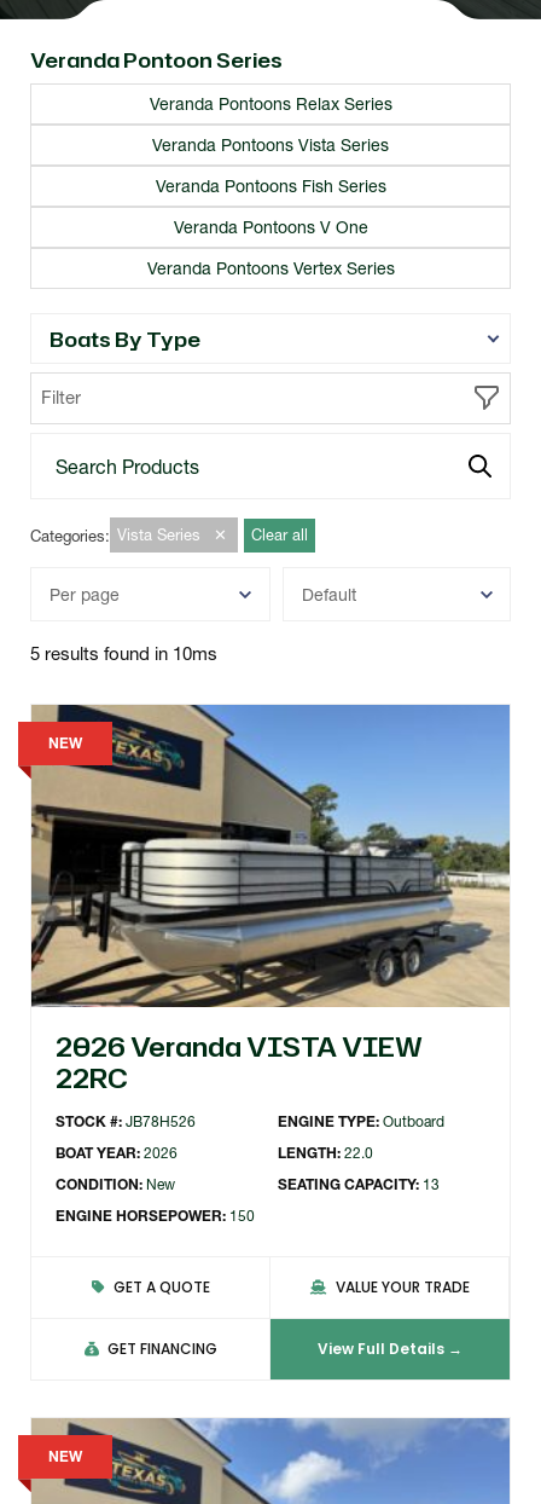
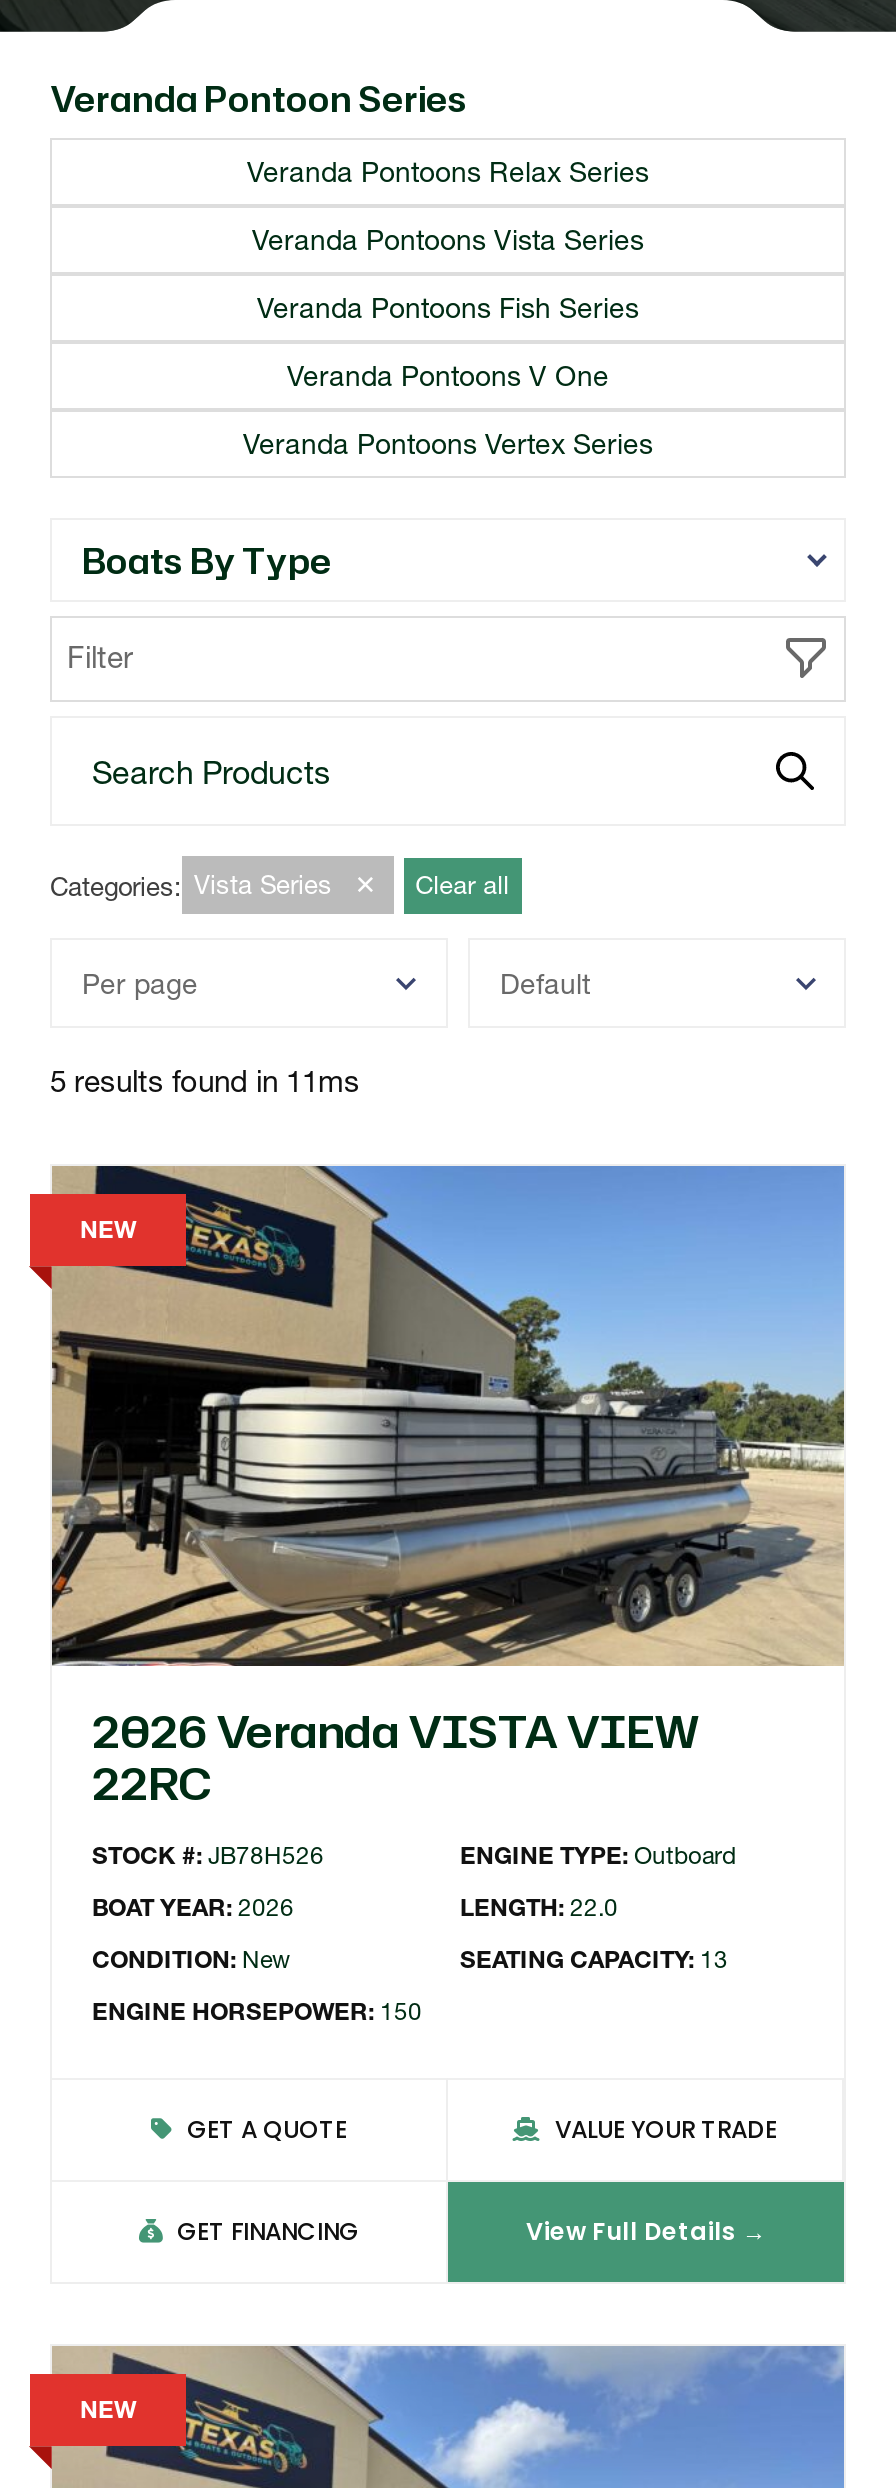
- 5 results found in 10ms
+ 5 results found in 11ms
